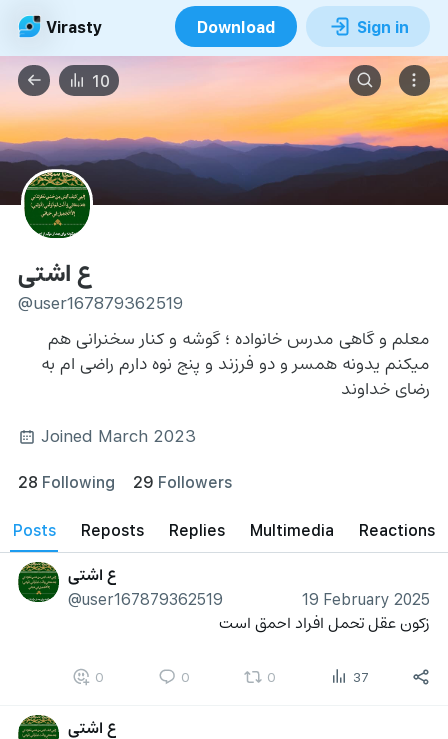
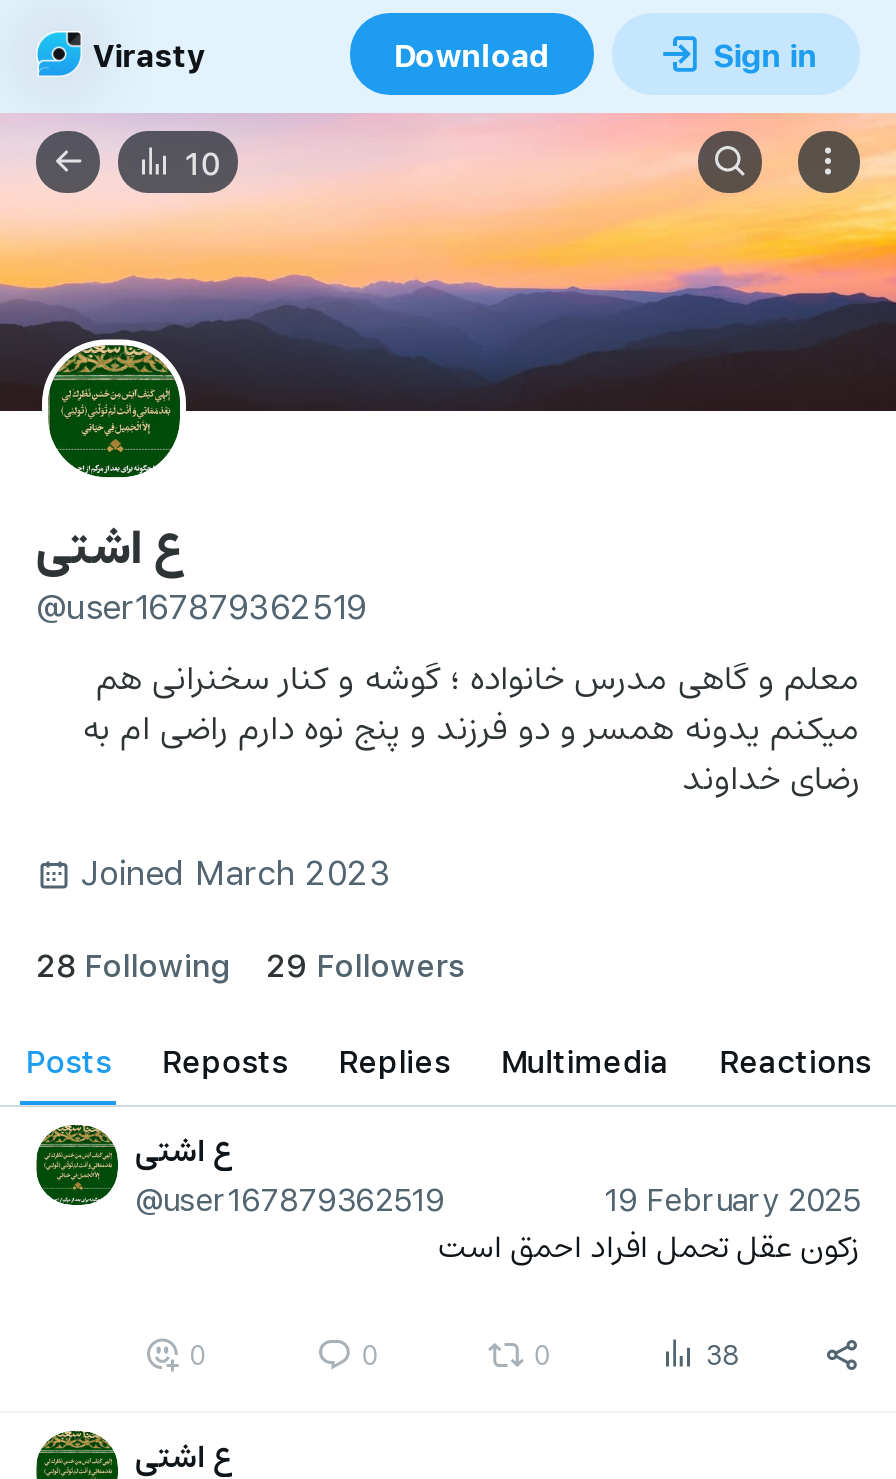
- 37
+ 38
